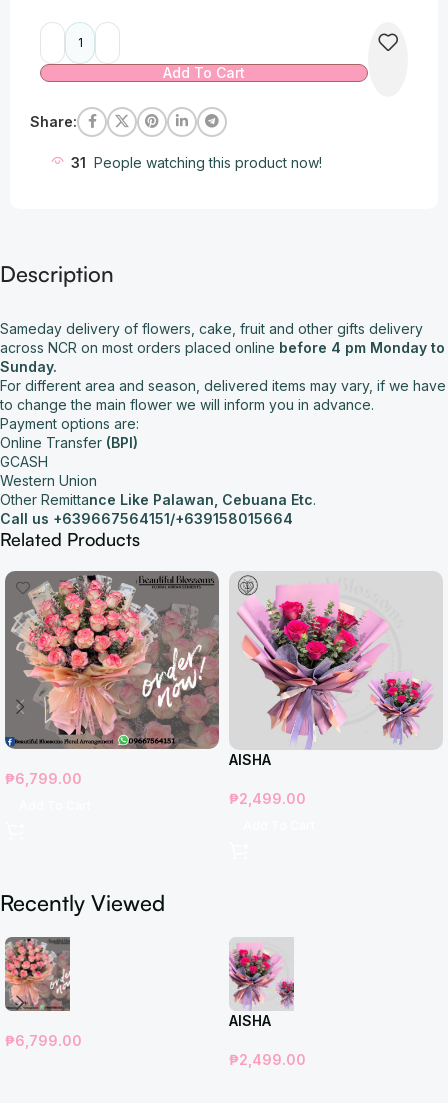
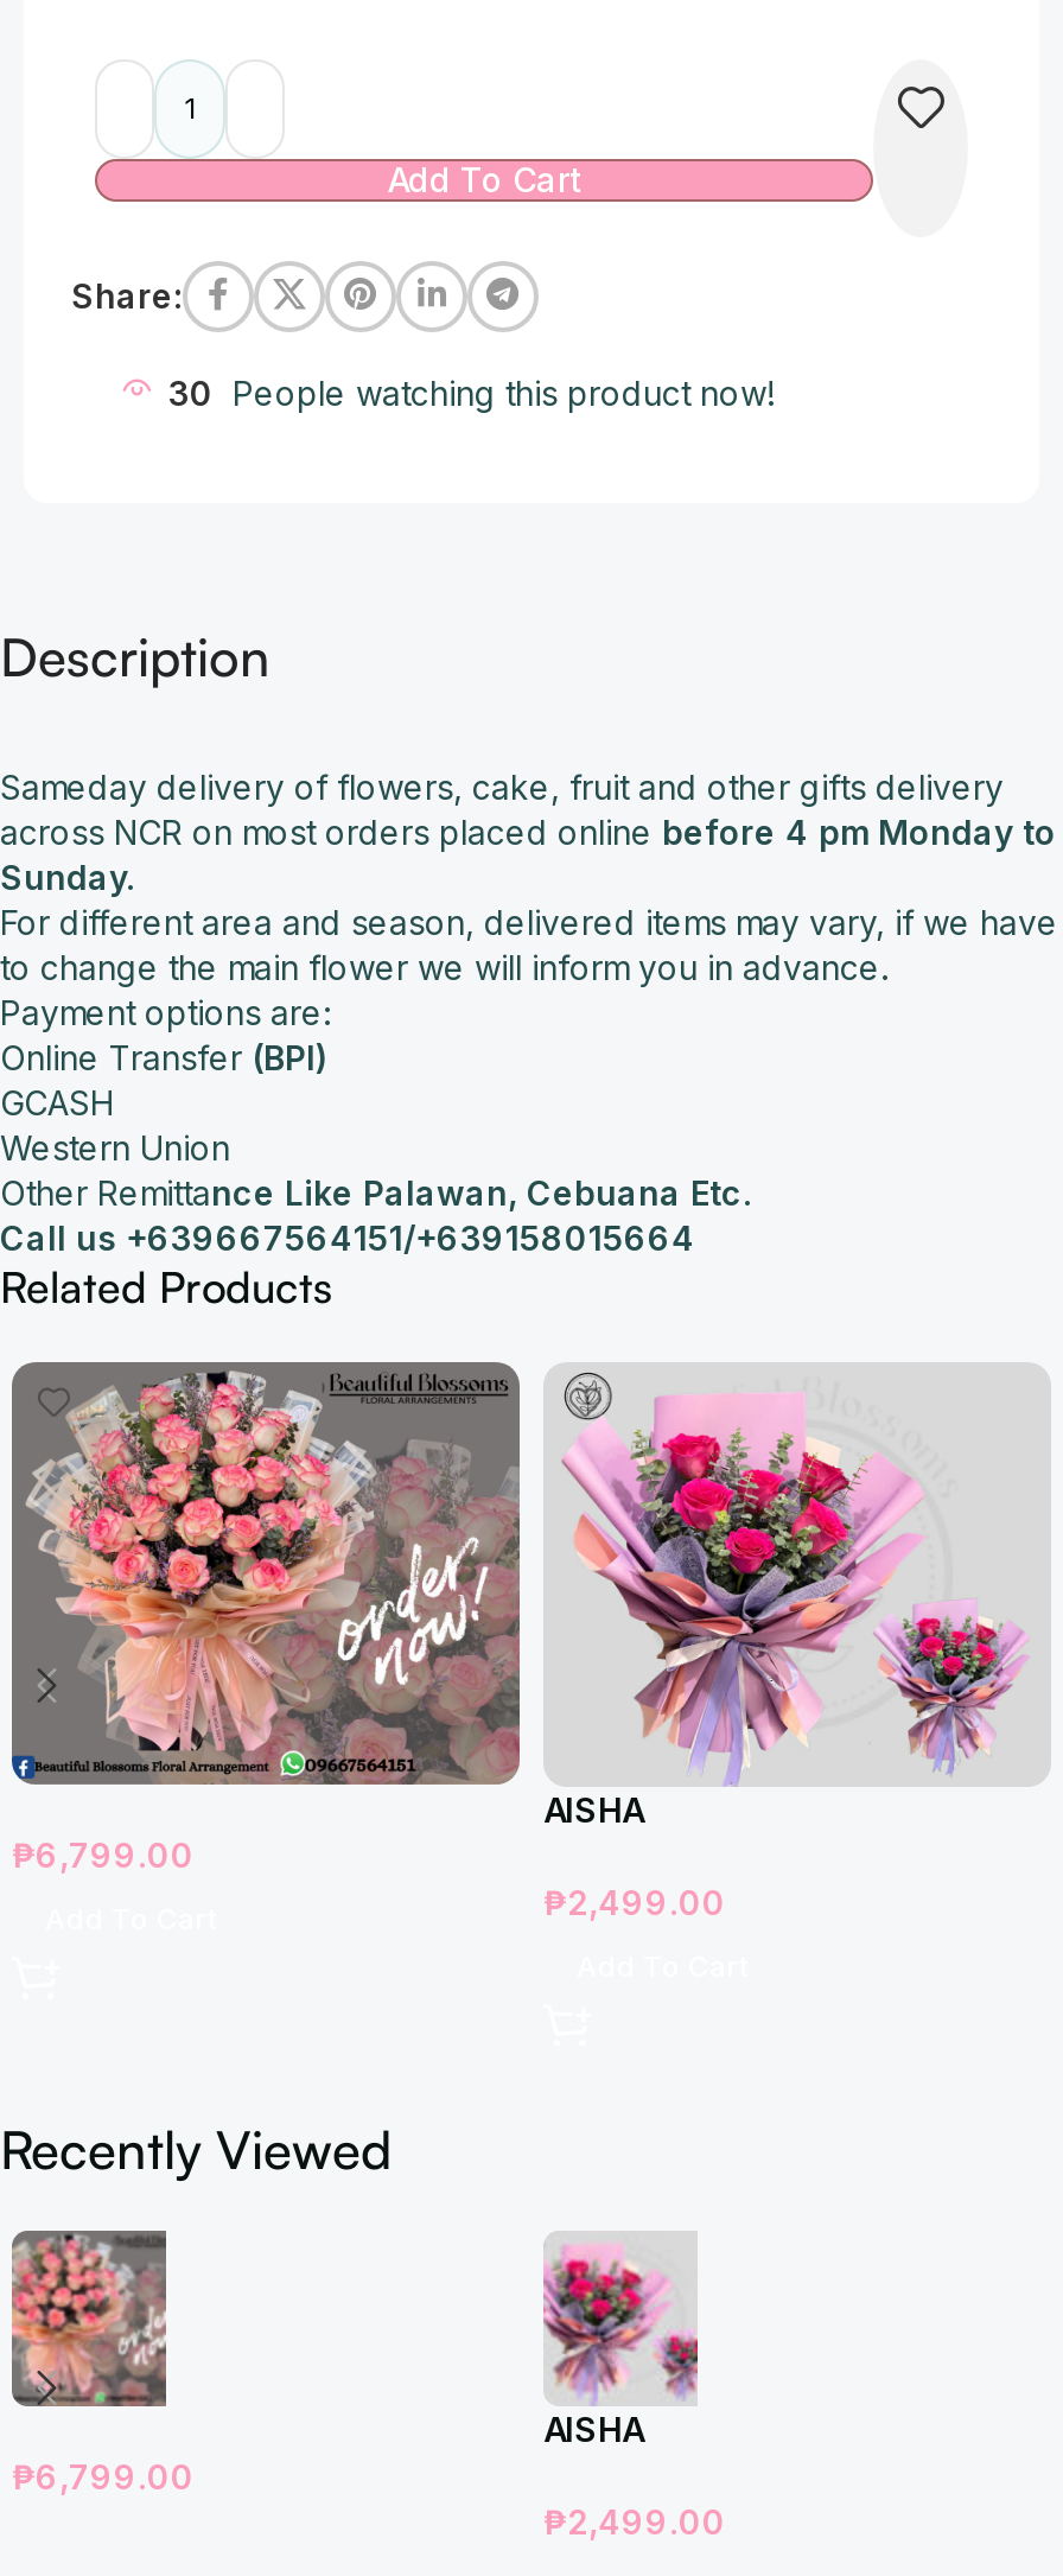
- 31 People watching this product now!
+ 30 People watching this product now!
